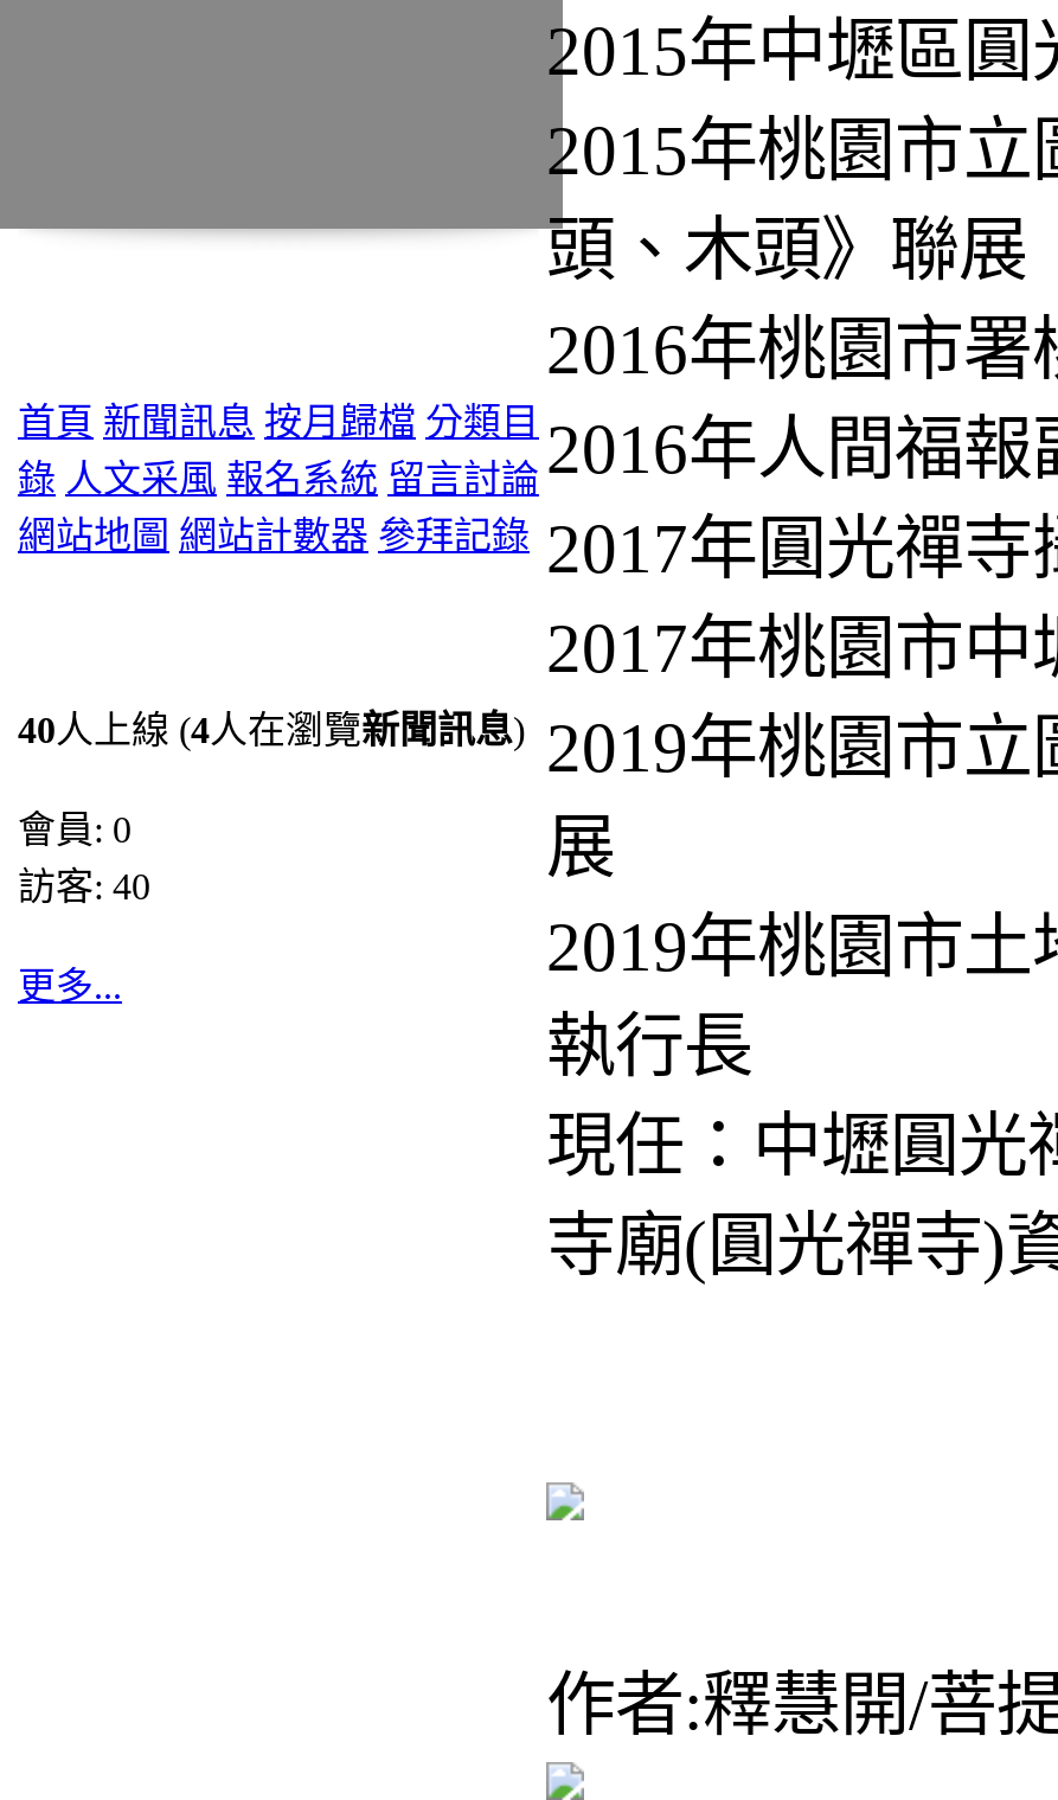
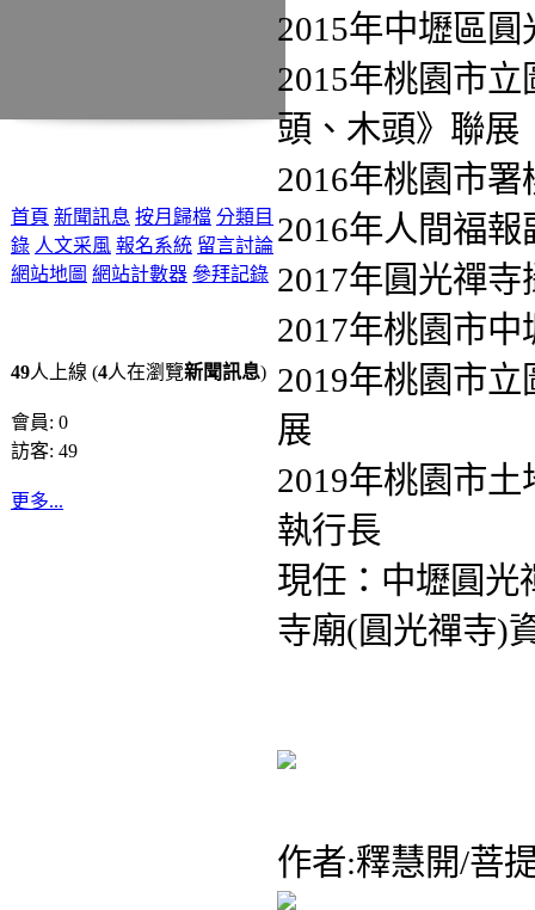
- 40人上線 (4人在瀏覽新聞訊息)
+ 49人上線 (4人在瀏覽新聞訊息)

- 訪客: 40
+ 訪客: 49
